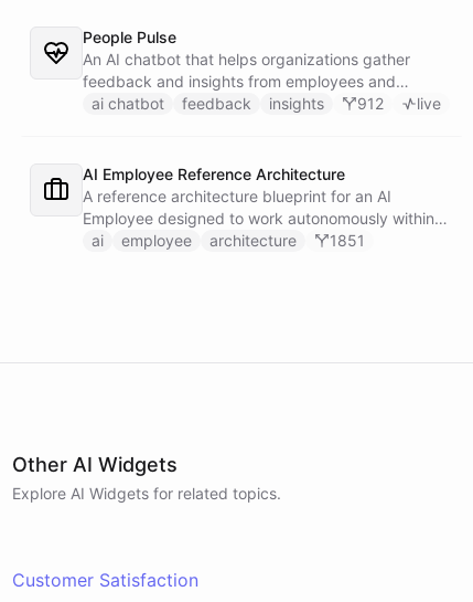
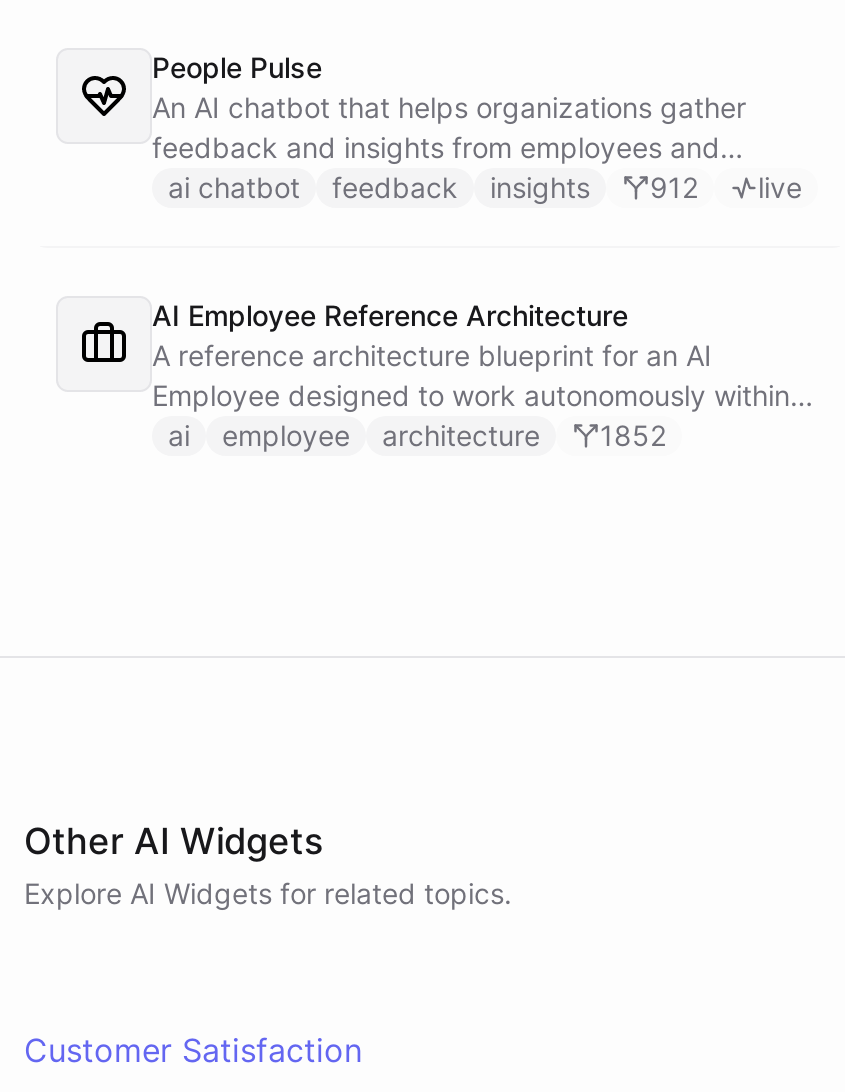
- 1851
+ 1852
